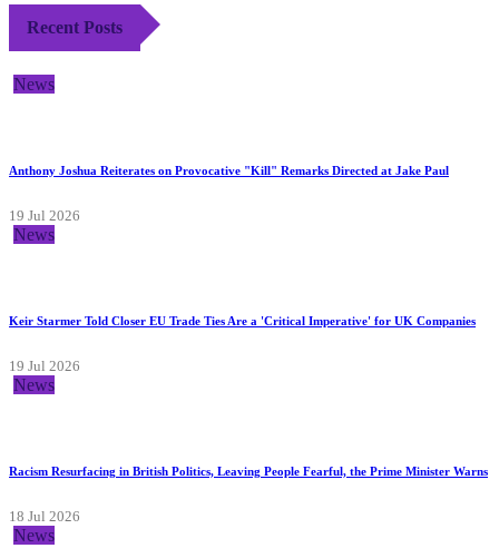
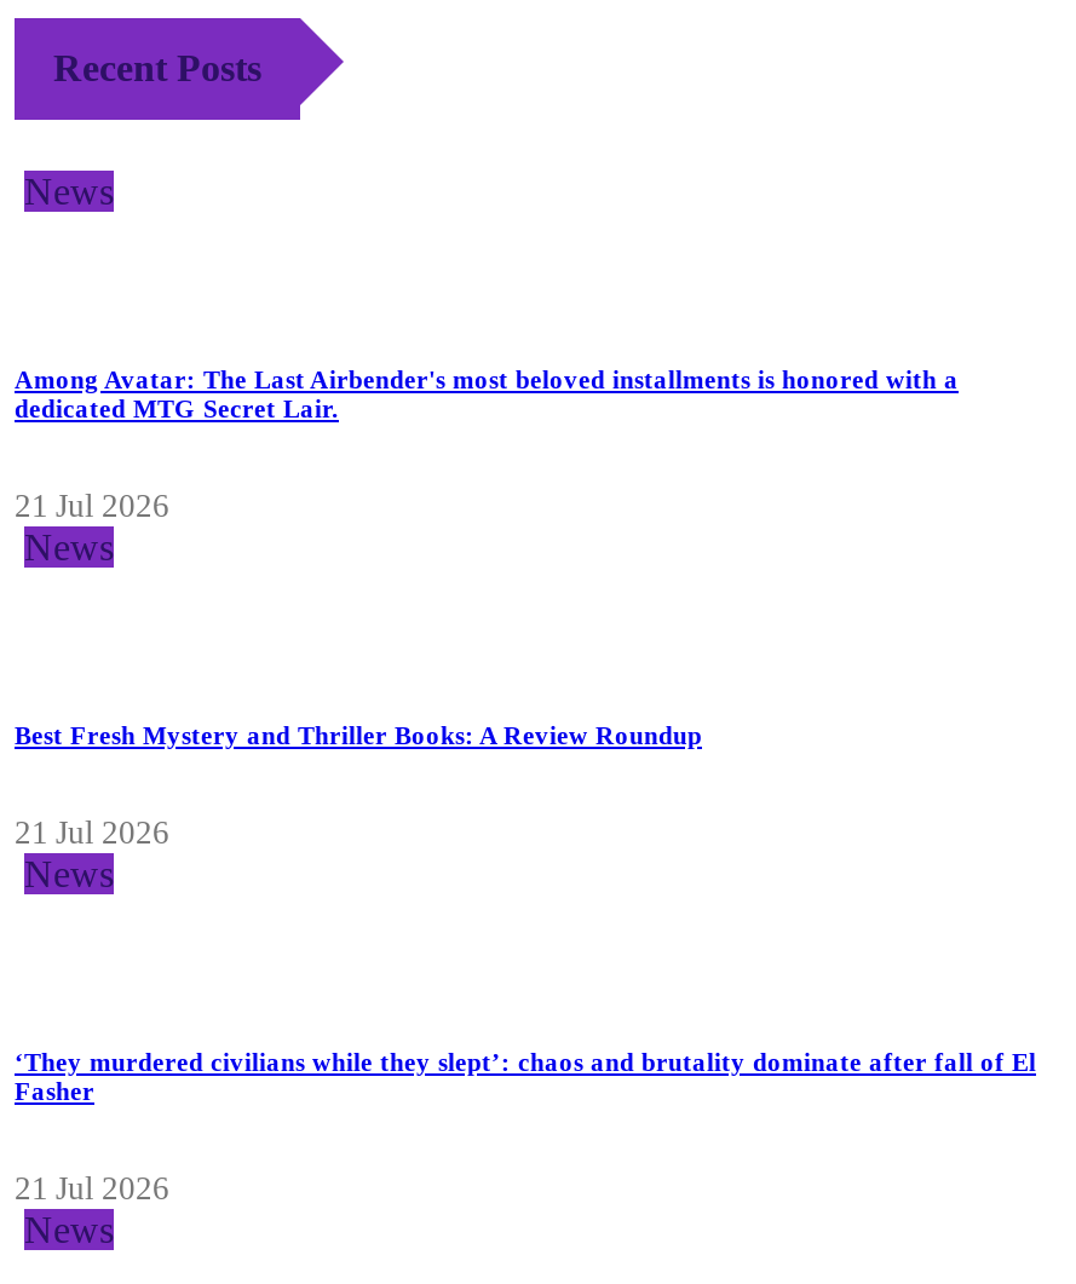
- Anthony Joshua Reiterates on Provocative "Kill" Remarks Directed at Jake Paul
+ Among Avatar: The Last Airbender's most beloved installments is honored with a
+ dedicated MTG Secret Lair.

- 19 Jul 2026
+ 21 Jul 2026

- Keir Starmer Told Closer EU Trade Ties Are a 'Critical Imperative' for UK Companies
+ Best Fresh Mystery and Thriller Books: A Review Roundup

- 19 Jul 2026
+ 21 Jul 2026

- Racism Resurfacing in British Politics, Leaving People Fearful, the Prime Minister Warns
+ ‘They murdered civilians while they slept’: chaos and brutality dominate after fall of El
+ Fasher

- 18 Jul 2026
+ 21 Jul 2026
